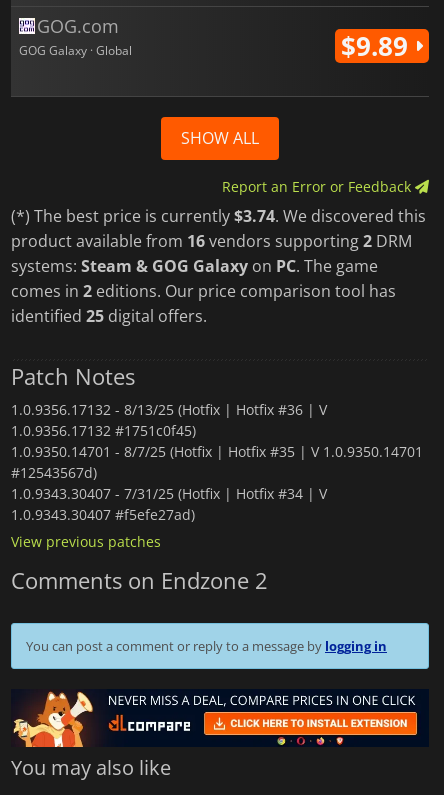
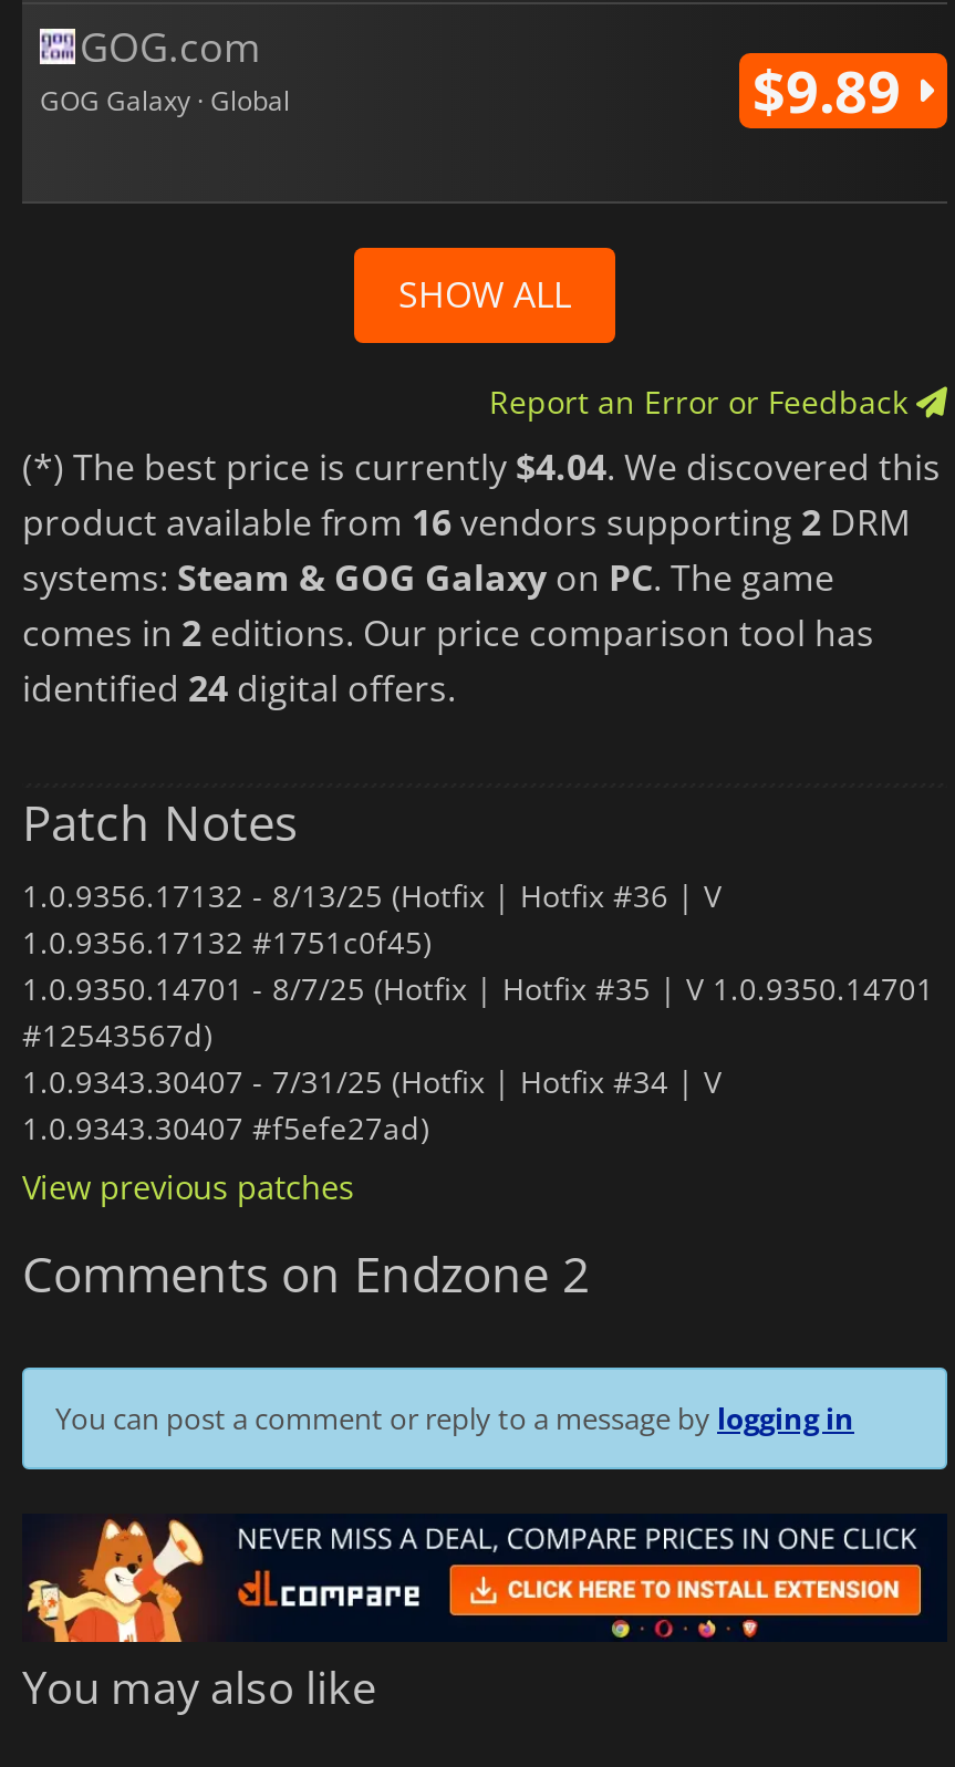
- (*) The best price is currently $3.74. We discovered this
+ (*) The best price is currently $4.04. We discovered this

- identified 25 digital offers.
+ identified 24 digital offers.
